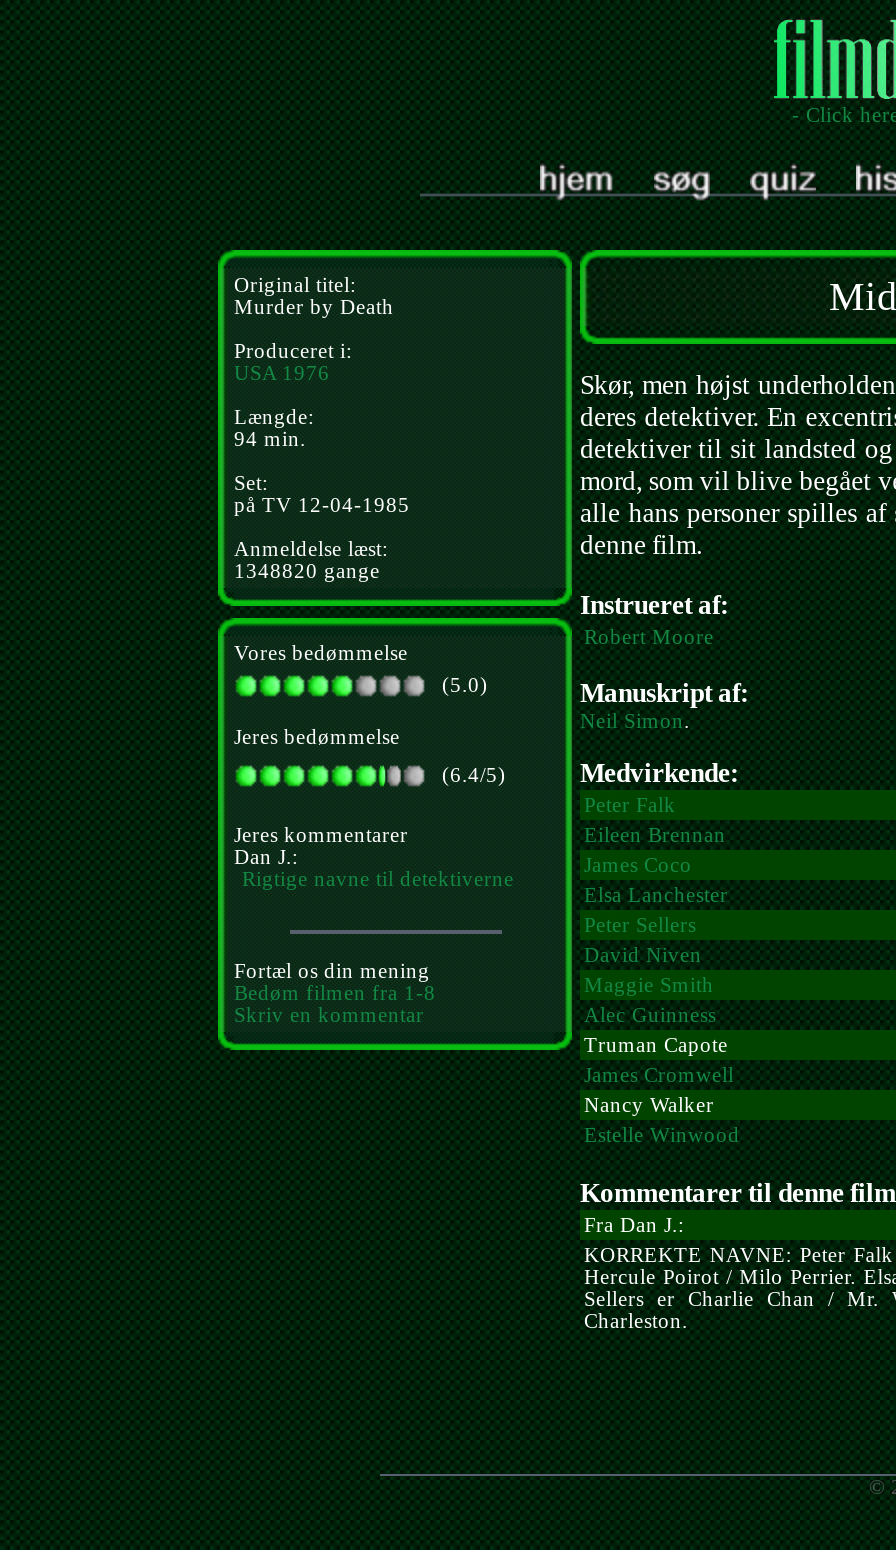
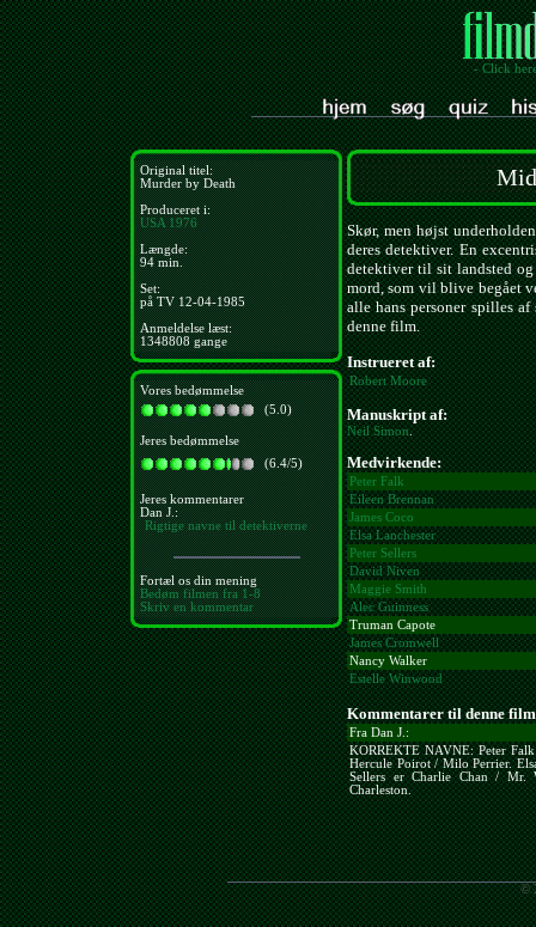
- 1348820 gange
+ 1348808 gange
